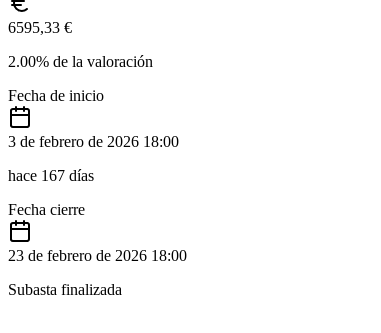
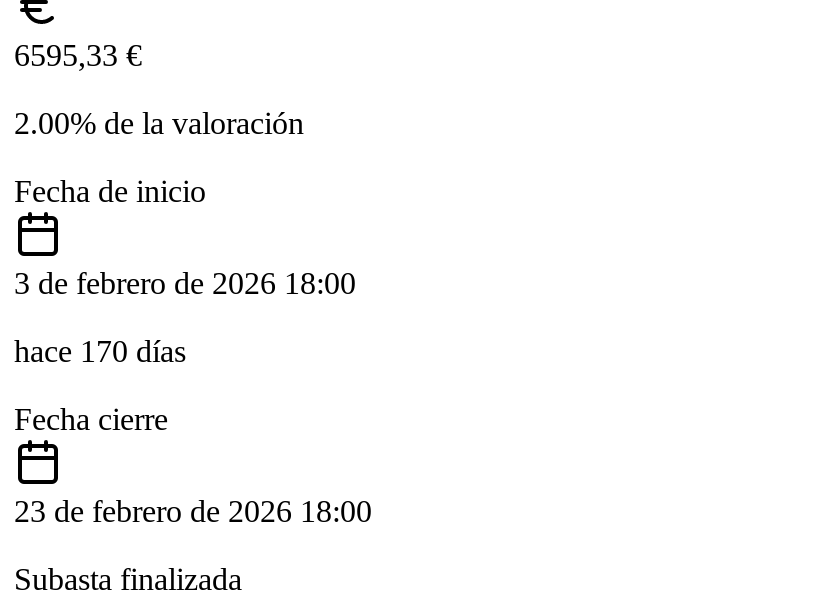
- hace 167 días
+ hace 170 días
